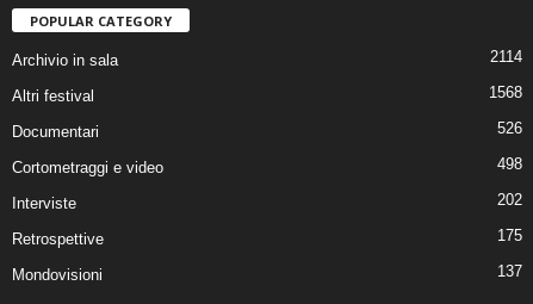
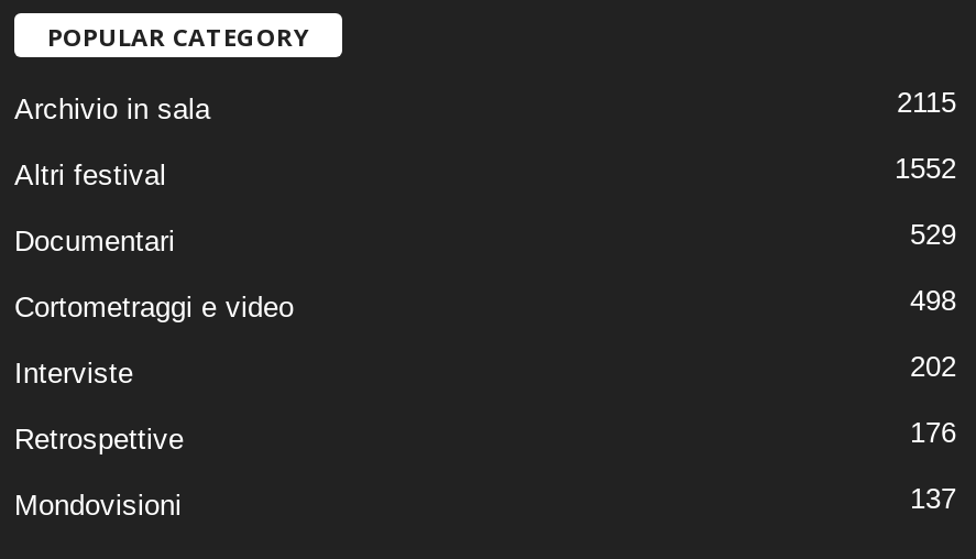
- 2114
+ 2115

- 1568
+ 1552

- 526
+ 529

- 175
+ 176
